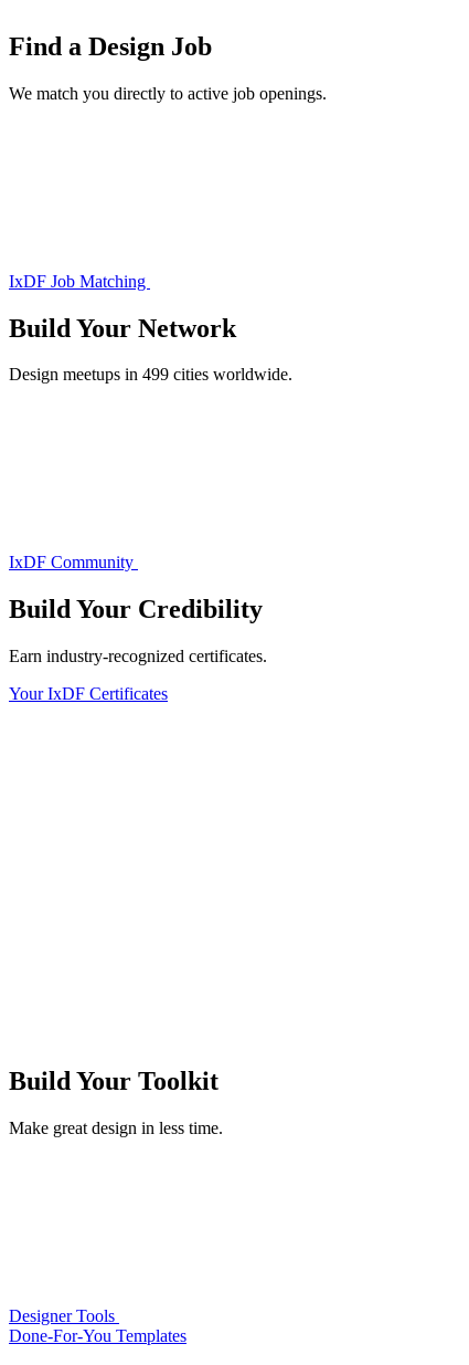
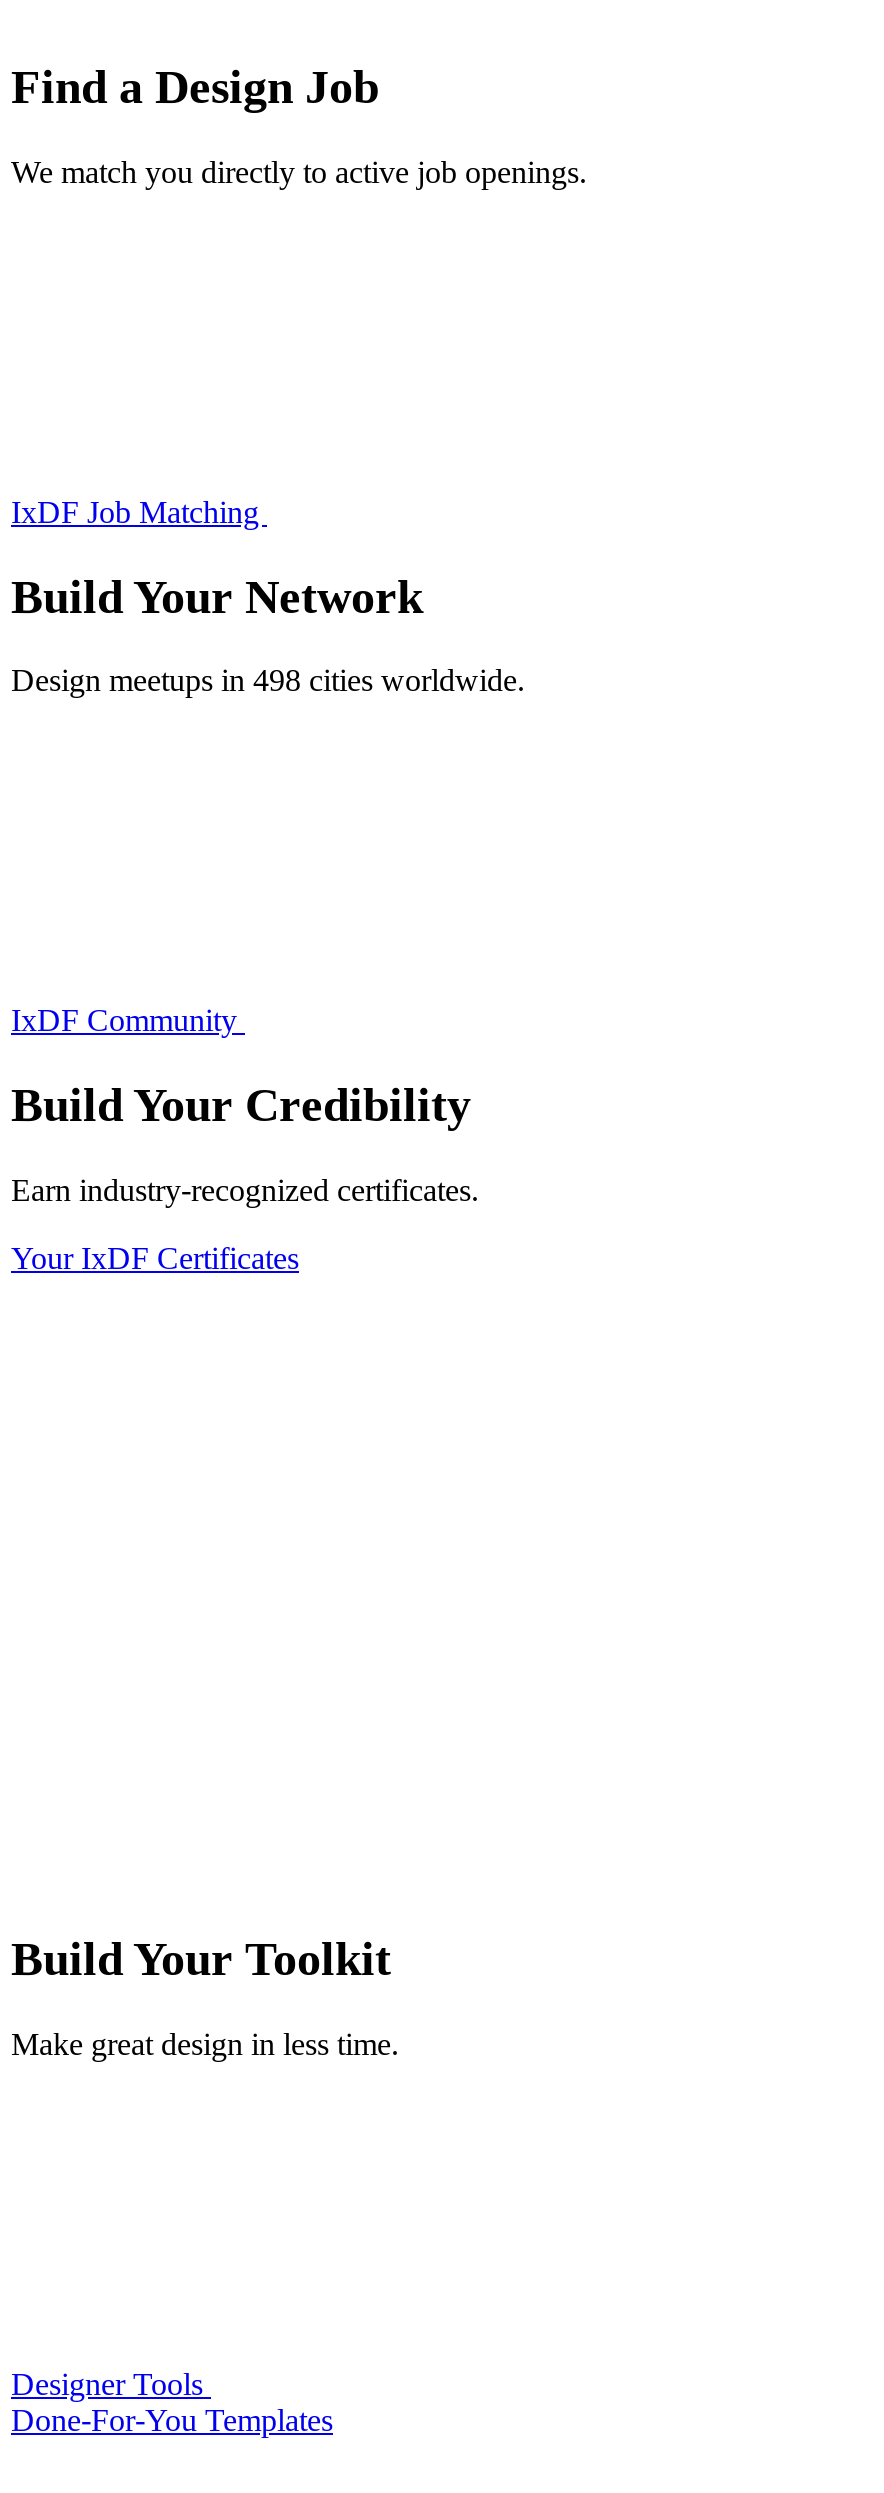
- Design meetups in 499 cities worldwide.
+ Design meetups in 498 cities worldwide.
